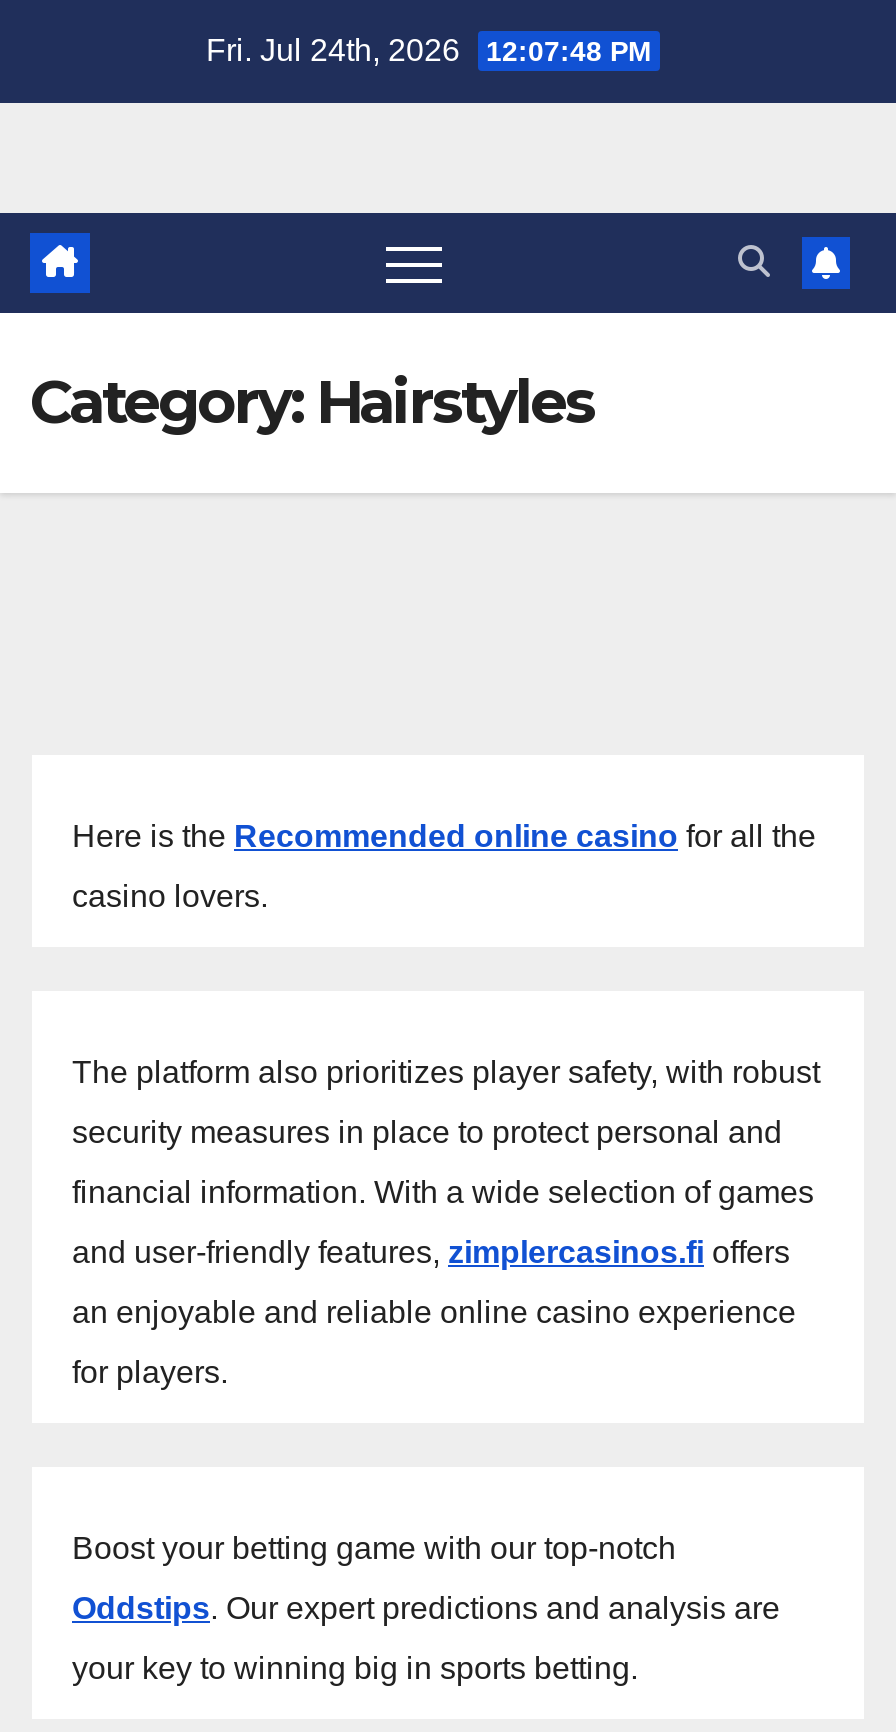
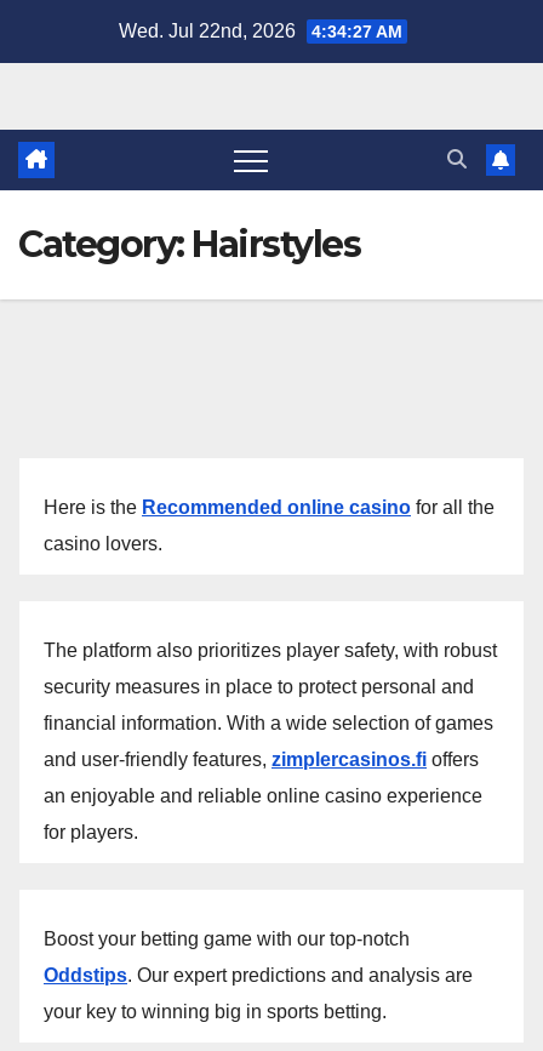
- Fri. Jul 24th, 2026 12:07:48 PM
+ Wed. Jul 22nd, 2026 4:34:27 AM
